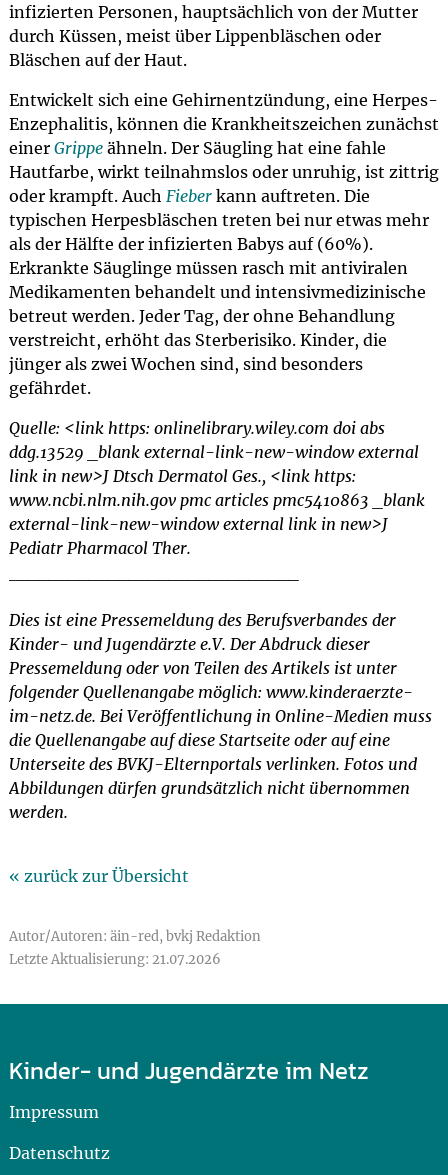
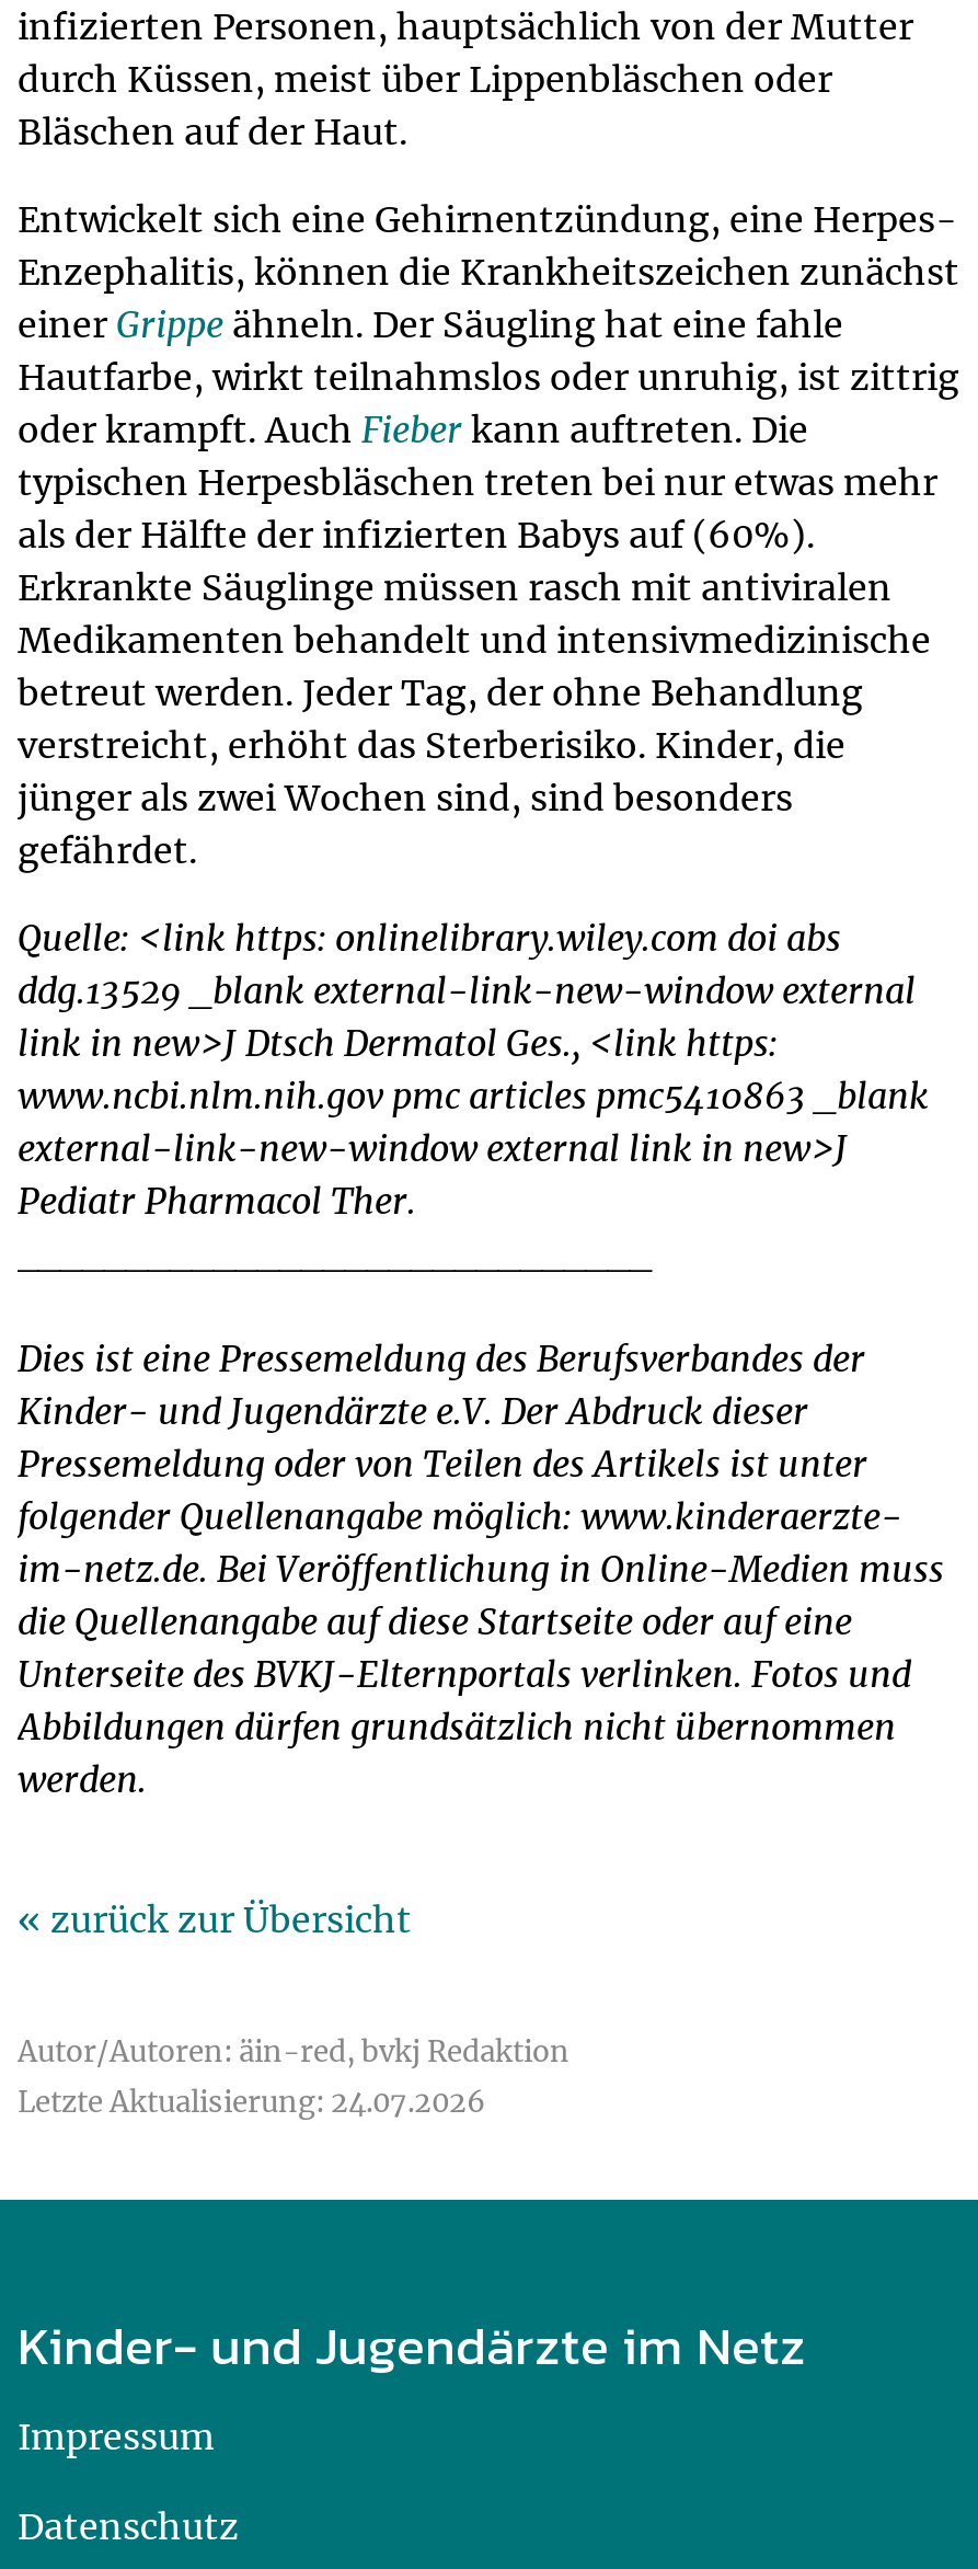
- Letzte Aktualisierung: 21.07.2026
+ Letzte Aktualisierung: 24.07.2026
